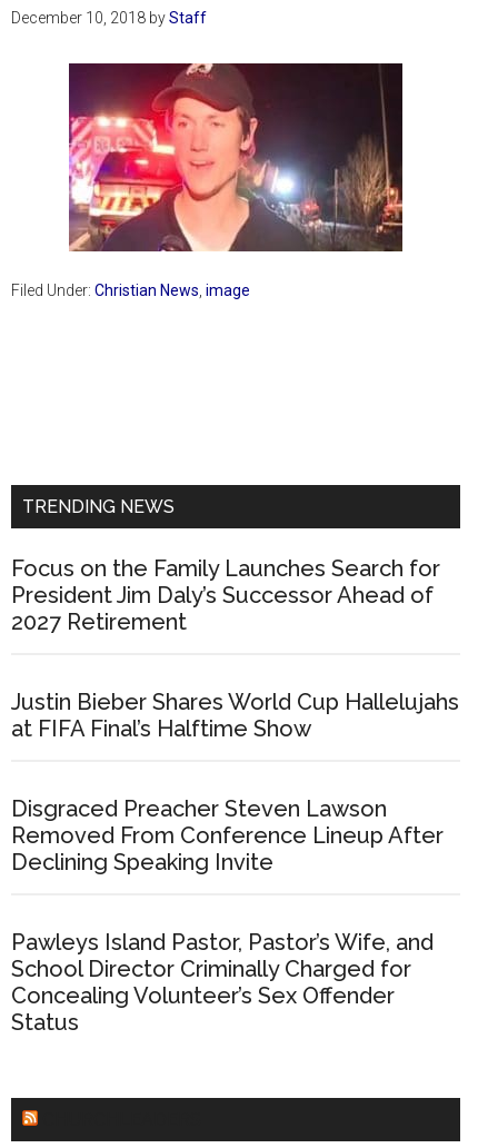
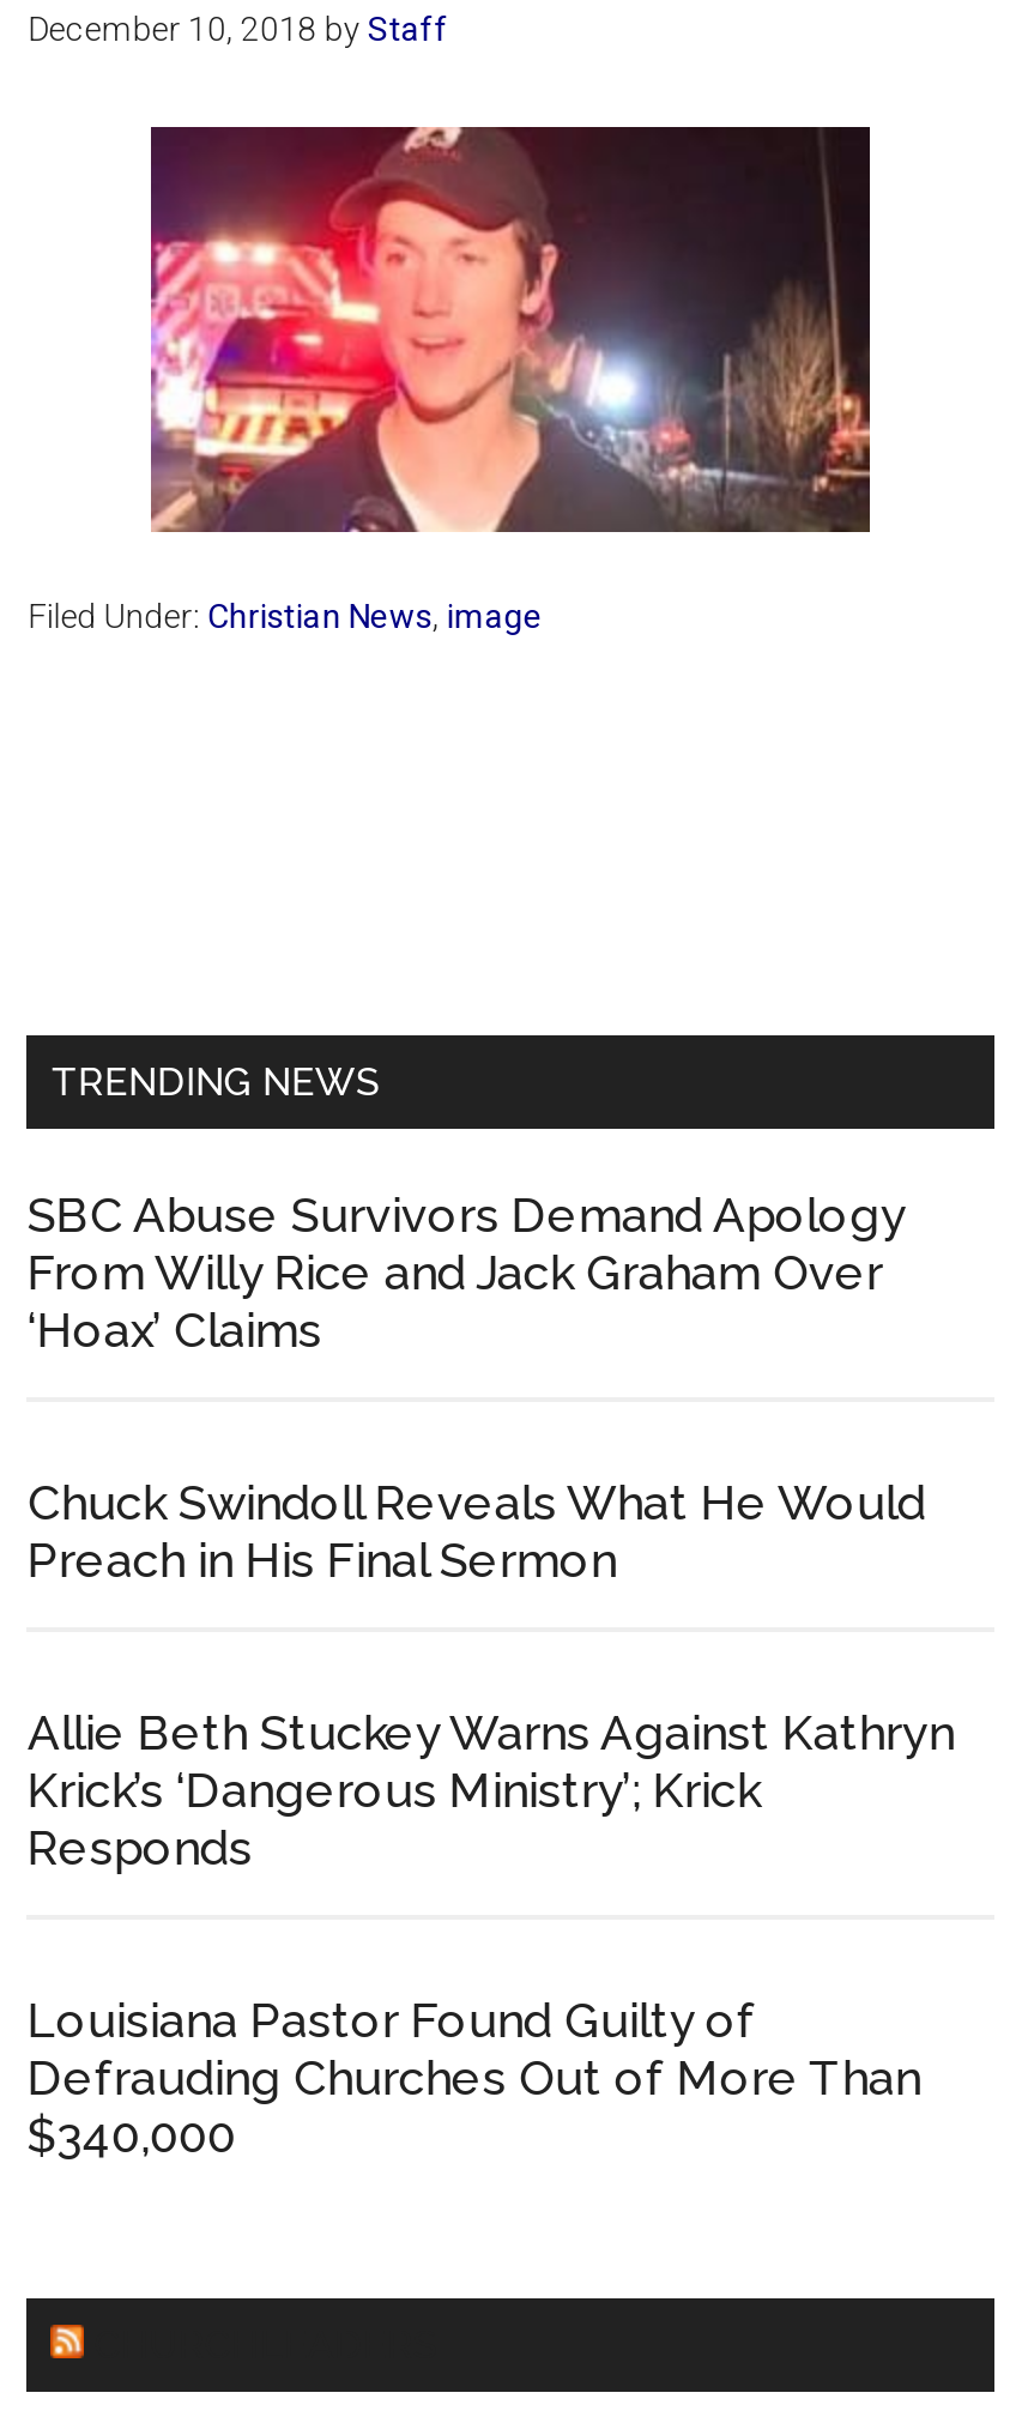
- Focus on the Family Launches Search for
- President Jim Daly’s Successor Ahead of
- 2027 Retirement
+ SBC Abuse Survivors Demand Apology
+ From Willy Rice and Jack Graham Over
+ ‘Hoax’ Claims

- Justin Bieber Shares World Cup Hallelujahs
- at FIFA Final’s Halftime Show
+ Chuck Swindoll Reveals What He Would
+ Preach in His Final Sermon

- Disgraced Preacher Steven Lawson
- Removed From Conference Lineup After
- Declining Speaking Invite
+ Allie Beth Stuckey Warns Against Kathryn
+ Krick’s ‘Dangerous Ministry’; Krick
+ Responds

- Pawleys Island Pastor, Pastor’s Wife, and
- School Director Criminally Charged for
- Concealing Volunteer’s Sex Offender
- Status
+ Louisiana Pastor Found Guilty of
+ Defrauding Churches Out of More Than
+ $340,000
